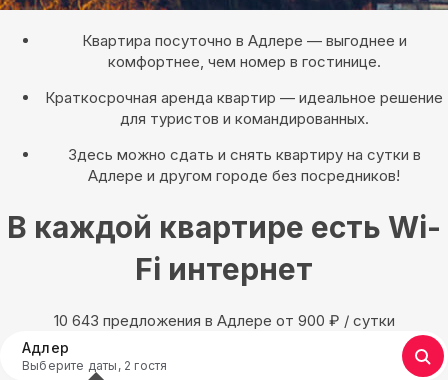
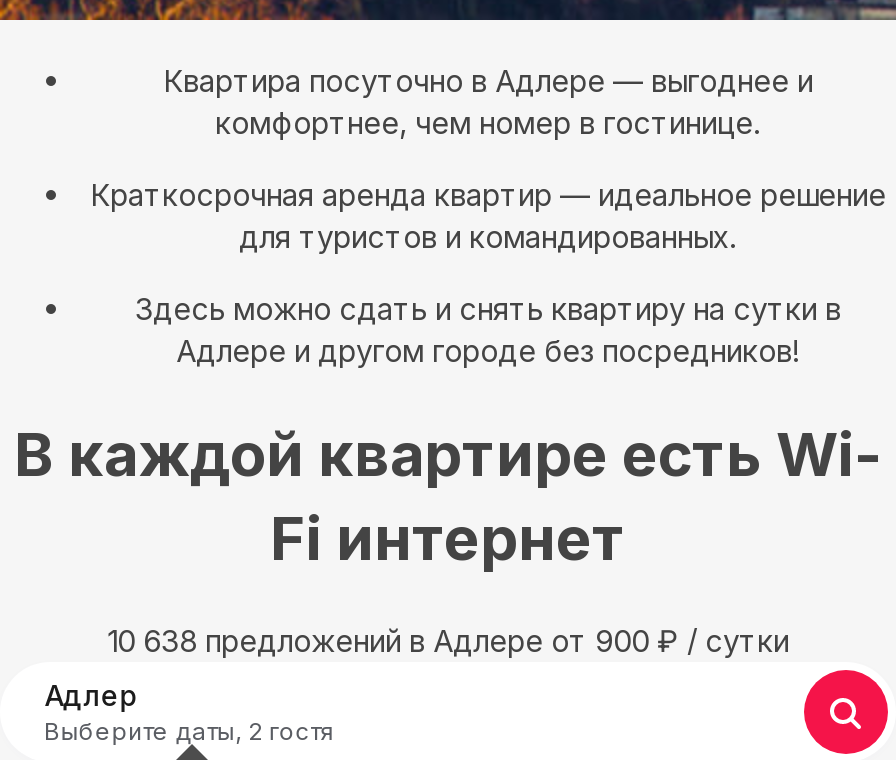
- 10 643 предложения в Адлере oт 900 ₽ / сутки
+ 10 638 предложений в Адлере oт 900 ₽ / сутки
